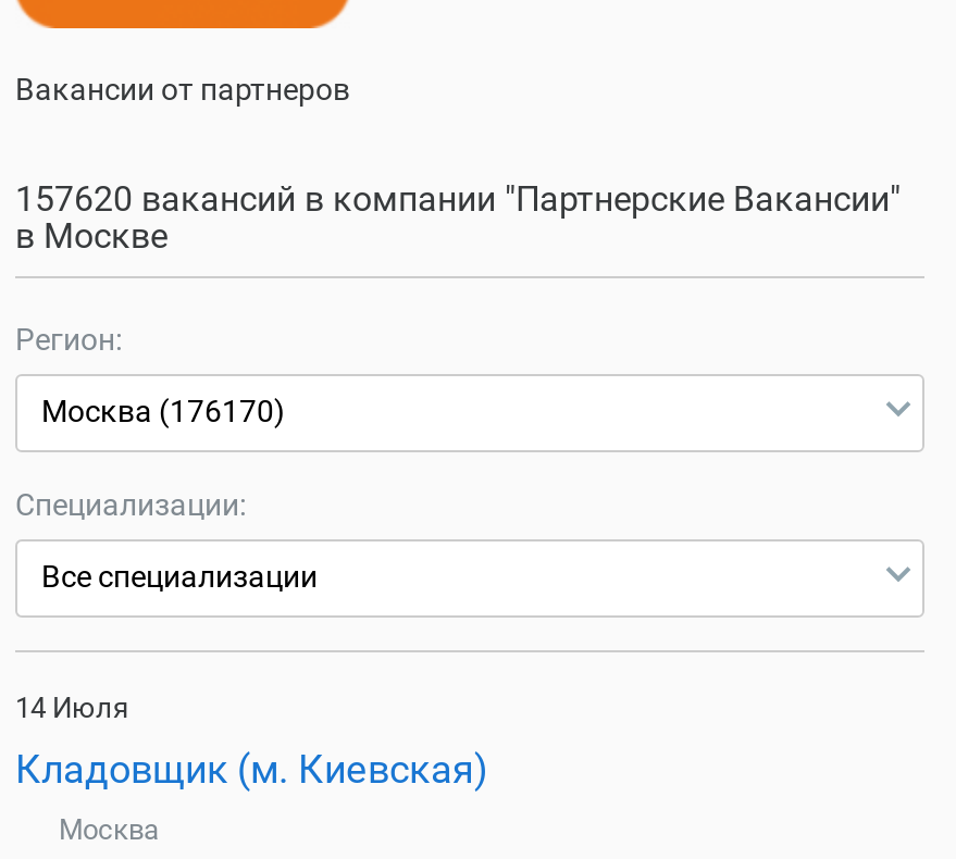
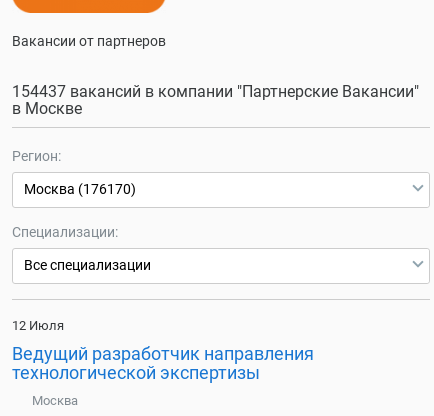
- 157620 вакансий в компании "Партнерские Вакансии"
+ 154437 вакансий в компании "Партнерские Вакансии"

- 14 Июля
+ 12 Июля

- Кладовщик (м. Киевская)
+ Ведущий разработчик направления
+ технологической экспертизы
